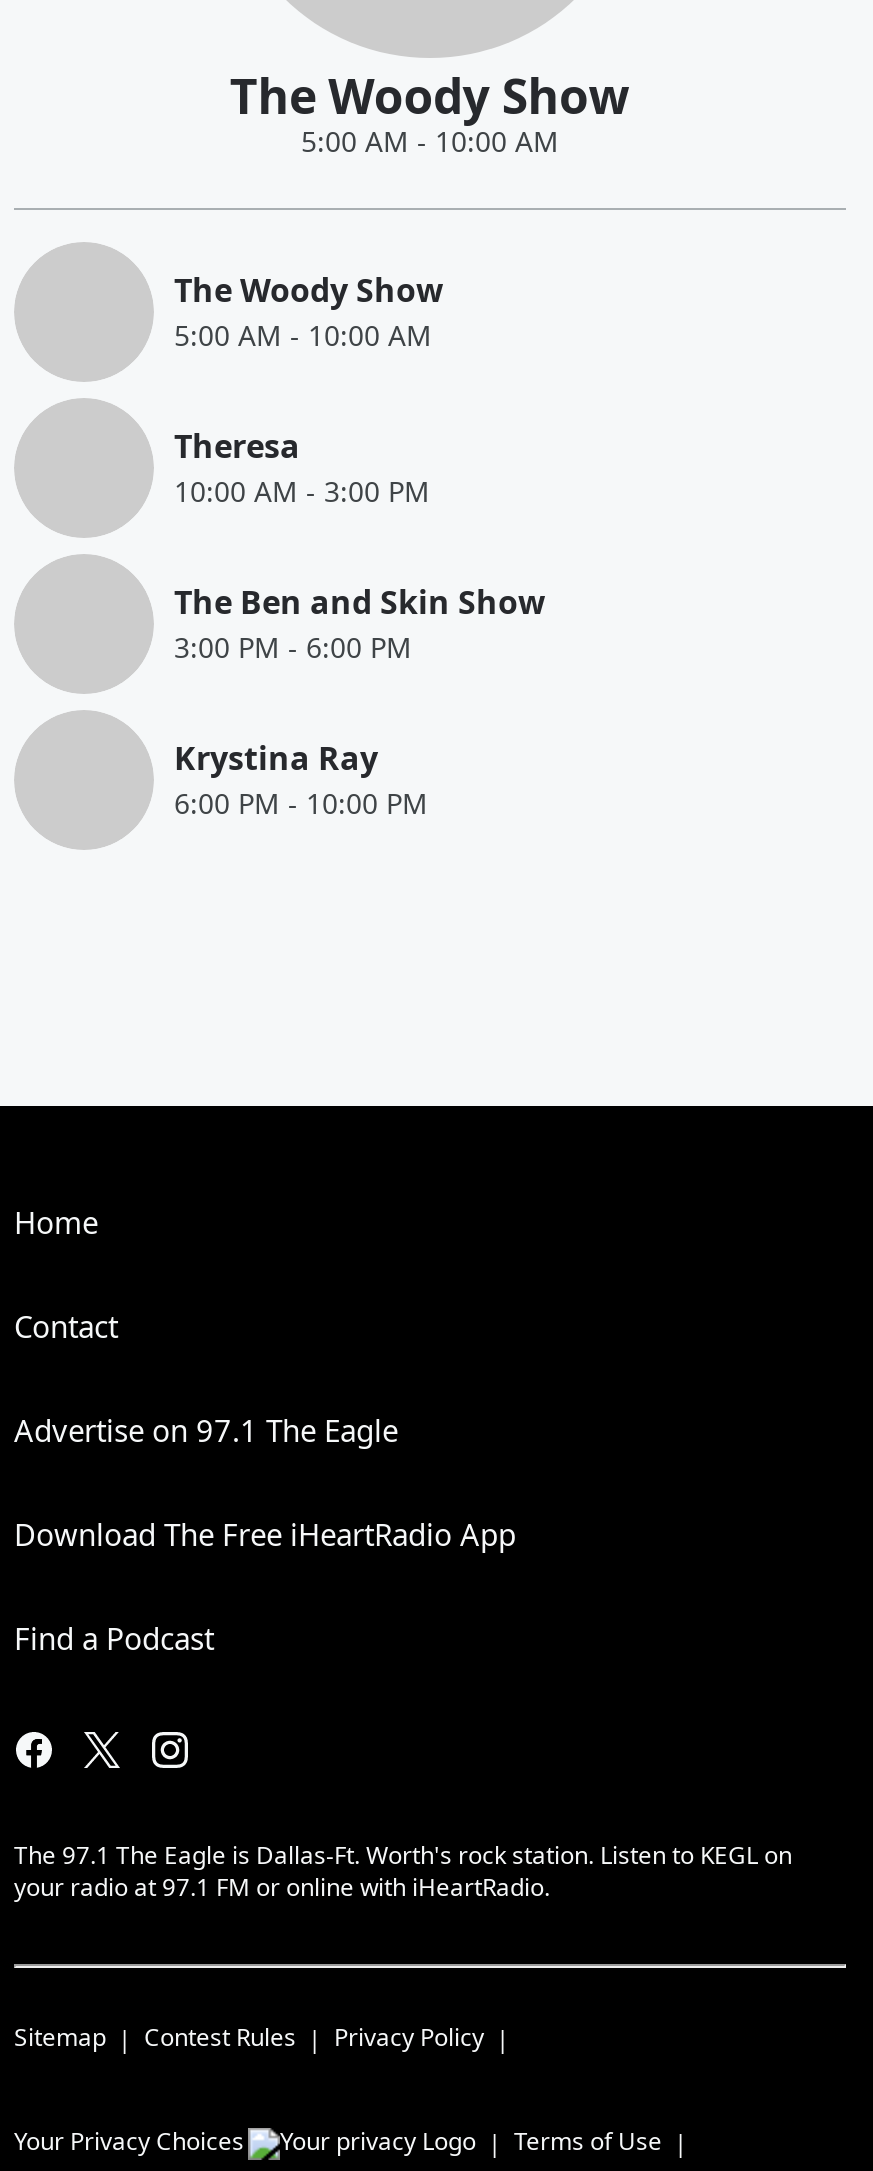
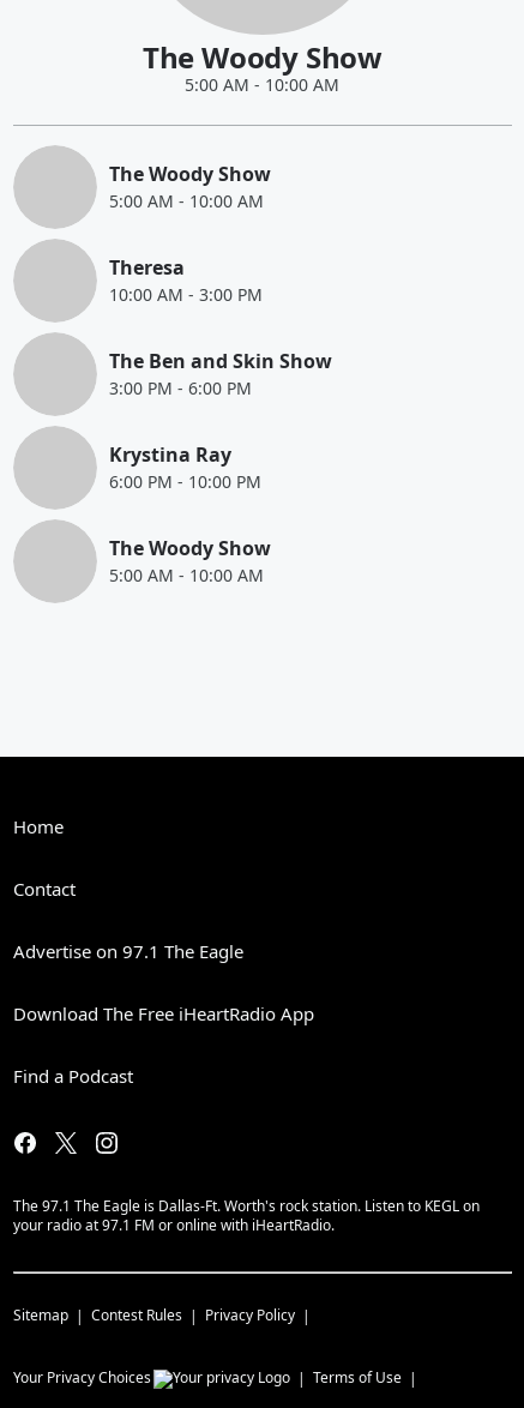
+ The Woody Show
+ 5:00 AM - 10:00 AM
